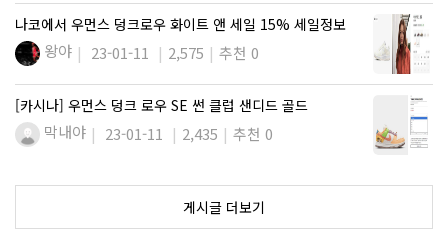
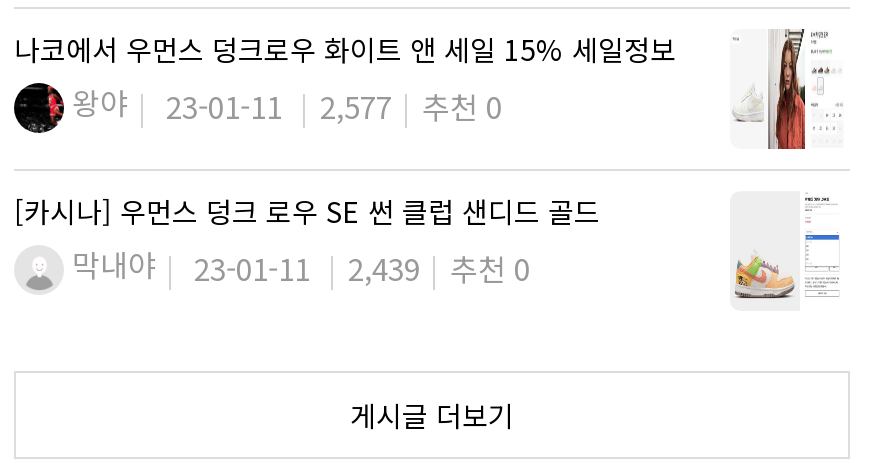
- 왕야 23-01-11 2,575 추천 0
+ 왕야 23-01-11 2,577 추천 0

- 막내야 23-01-11 2,435 추천 0
+ 막내야 23-01-11 2,439 추천 0
